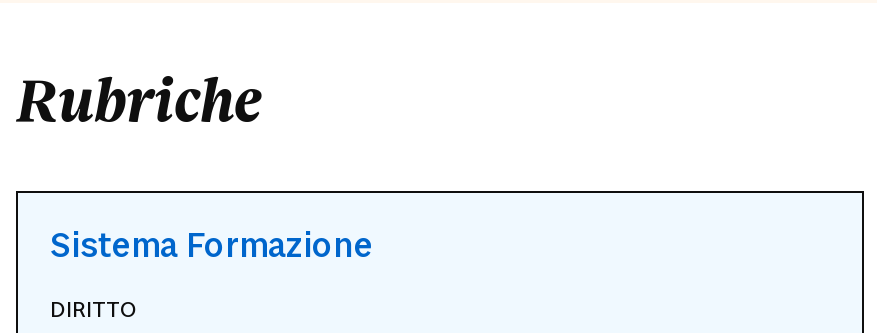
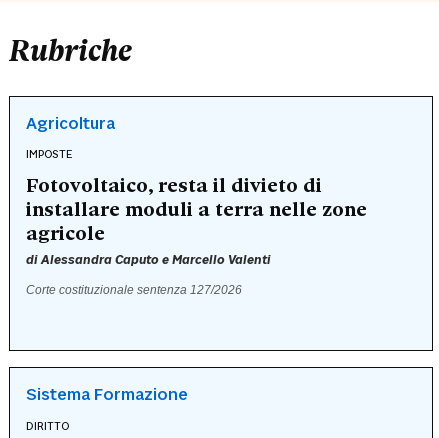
+ Agricoltura
+ IMPOSTE
+ Fotovoltaico, resta il divieto di
+ installare moduli a terra nelle zone
+ agricole
+ di Alessandra Caputo e Marcello Valenti
+ Corte costituzionale sentenza 127/2026
